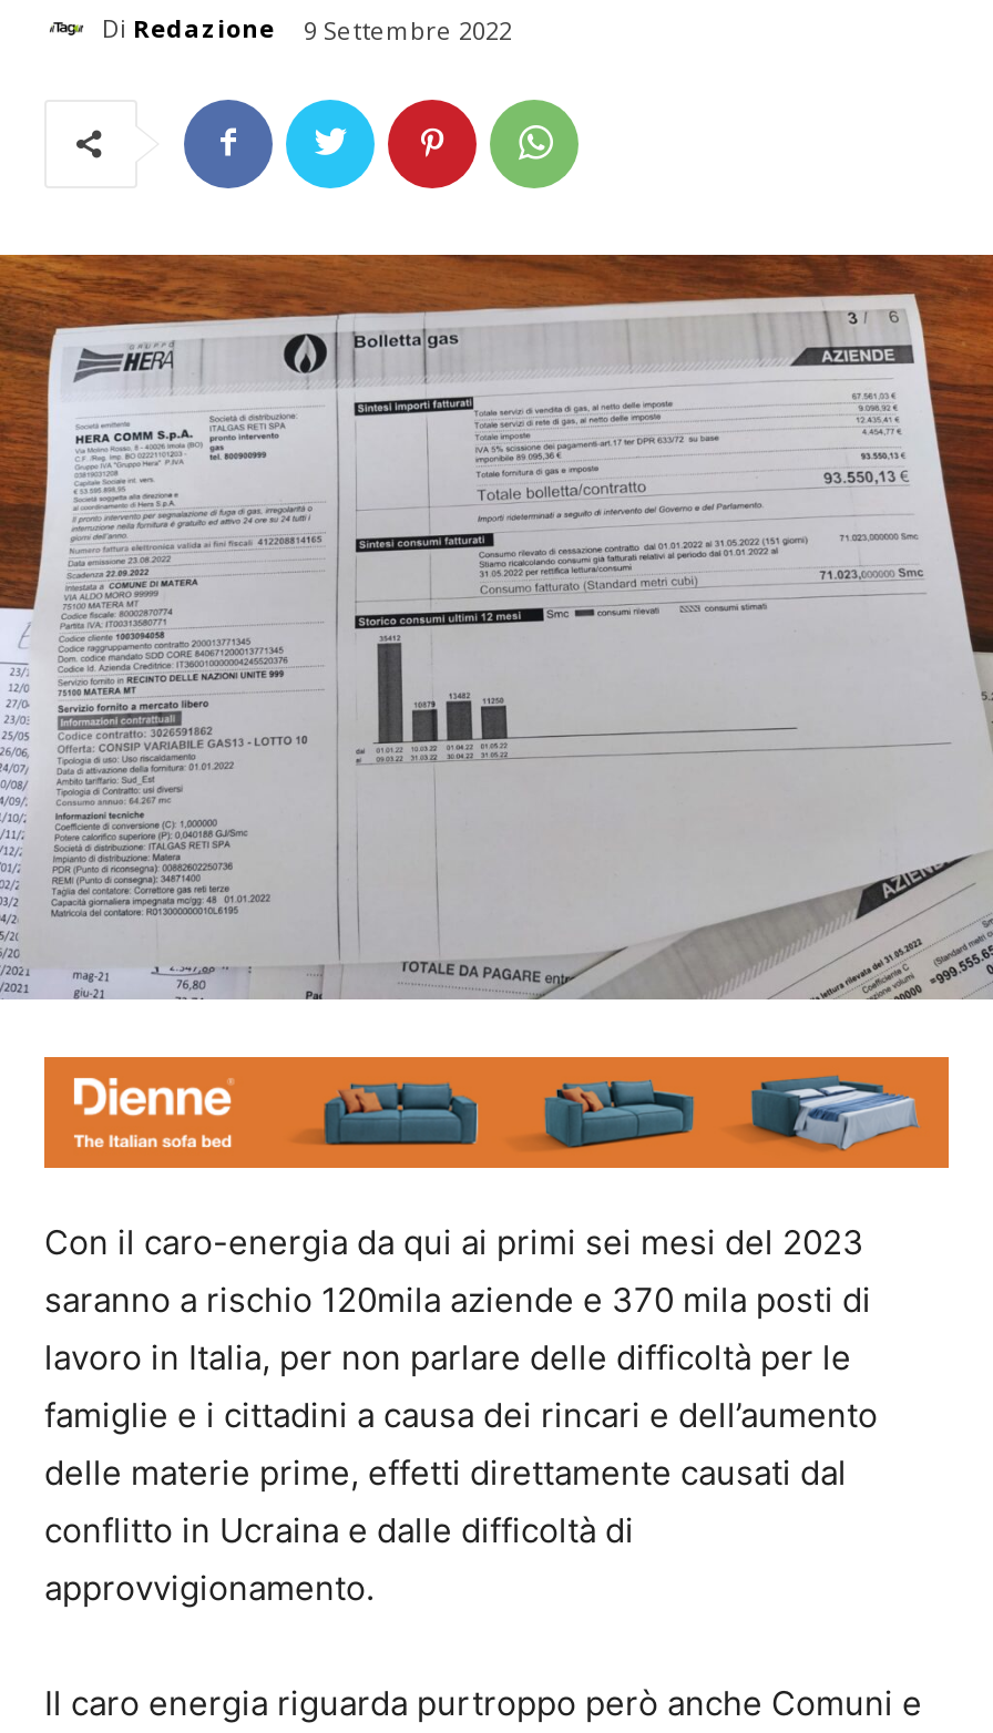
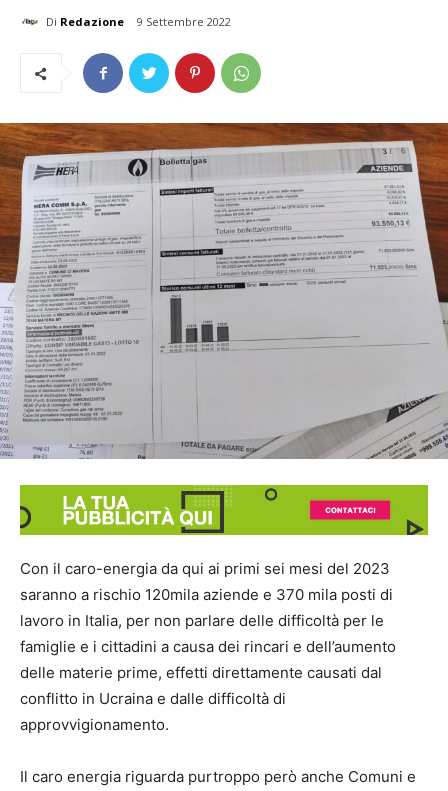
- [image]
+ [image]
